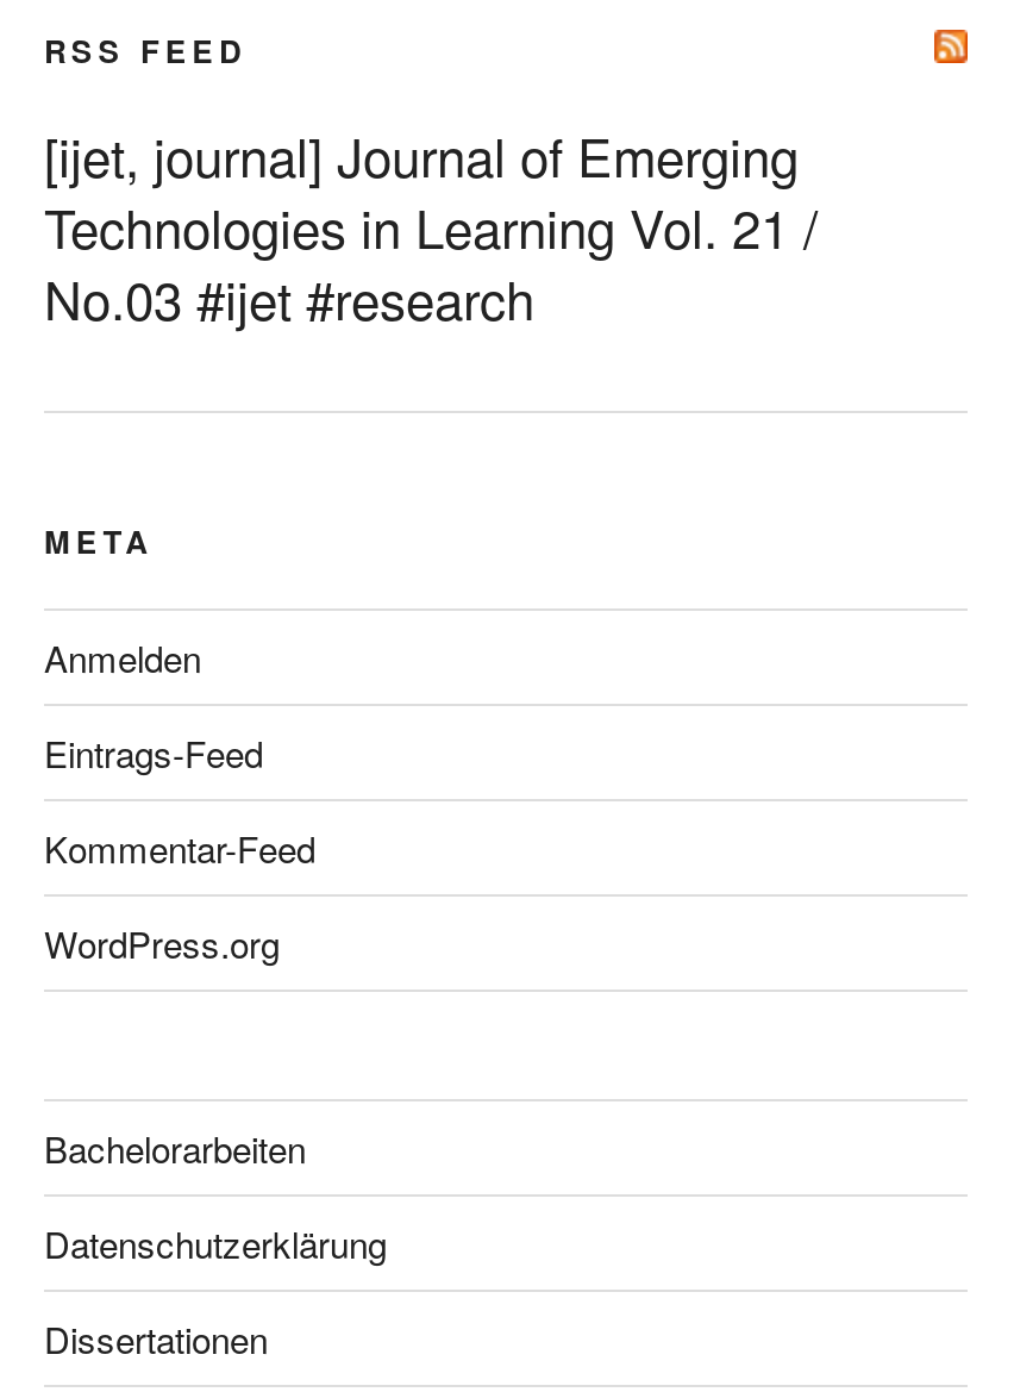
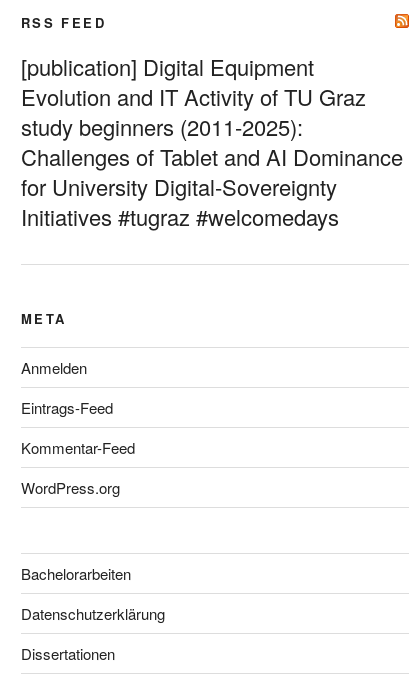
- [ijet, journal] Journal of Emerging
- Technologies in Learning Vol. 21 /
- No.03 #ijet #research
+ [publication] Digital Equipment
+ Evolution and IT Activity of TU Graz
+ study beginners (2011-2025):
+ Challenges of Tablet and AI Dominance
+ for University Digital-Sovereignty
+ Initiatives #tugraz #welcomedays
